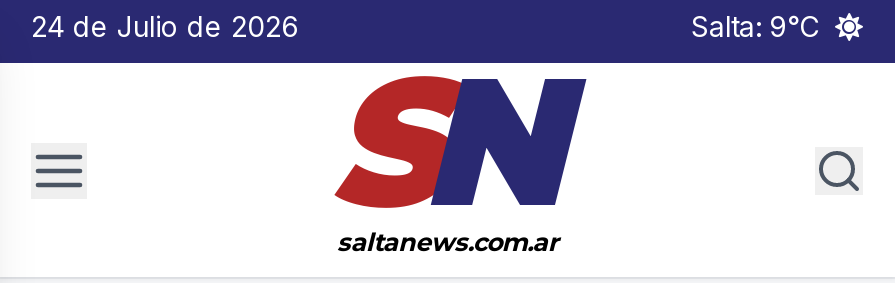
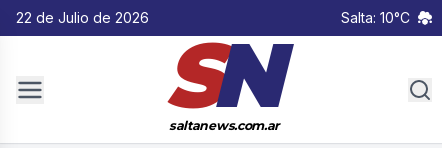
- 24 de Julio de 2026
+ 22 de Julio de 2026

- Salta: 9°C
+ Salta: 10°C
